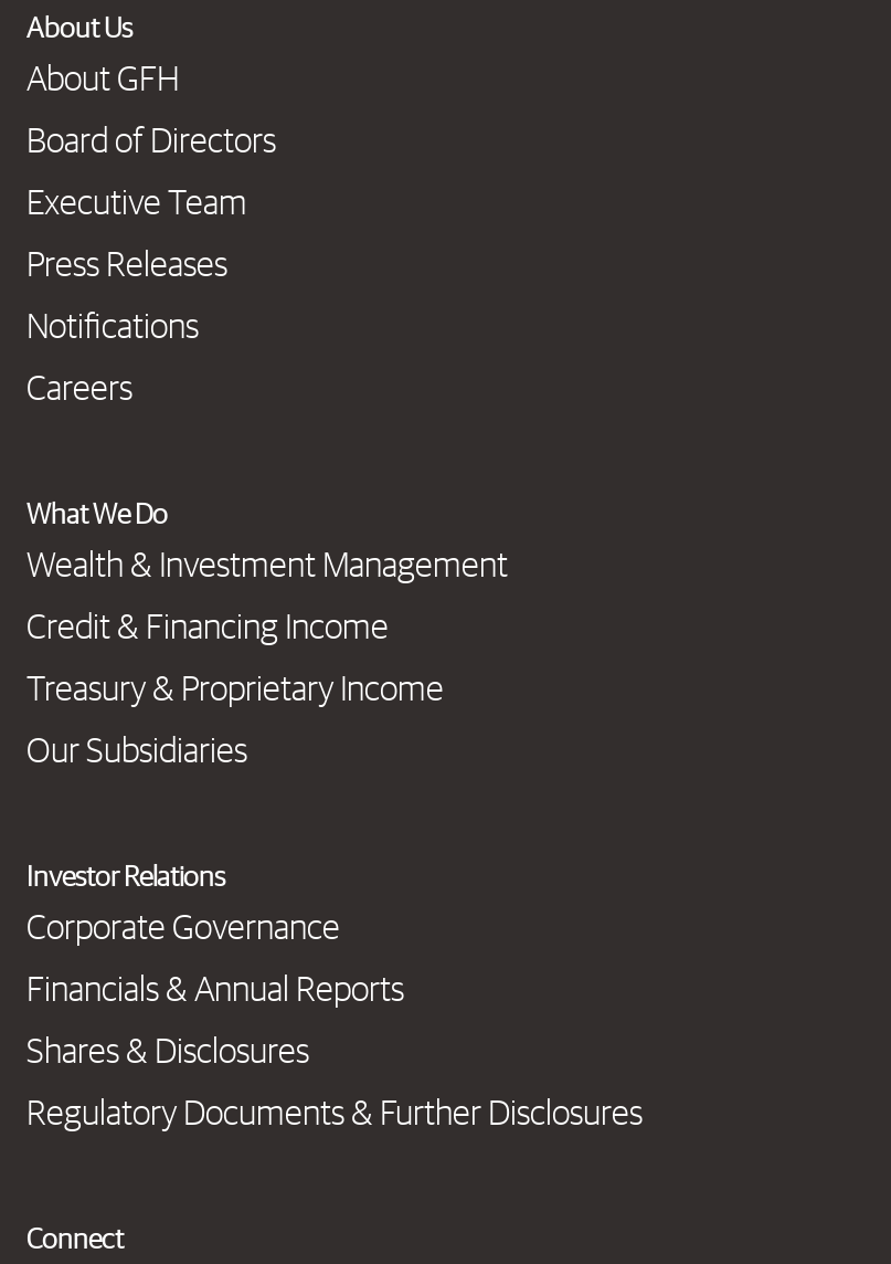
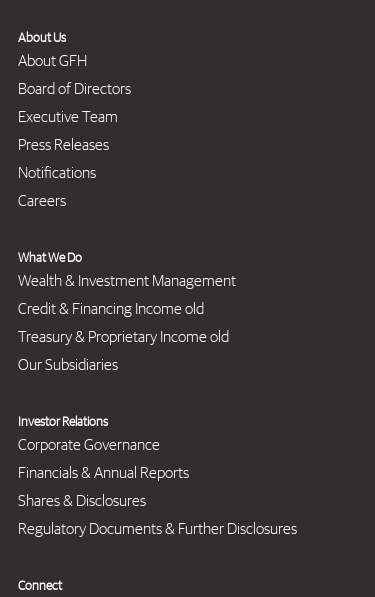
- Credit & Financing Income
+ Credit & Financing Income old

- Treasury & Proprietary Income
+ Treasury & Proprietary Income old
